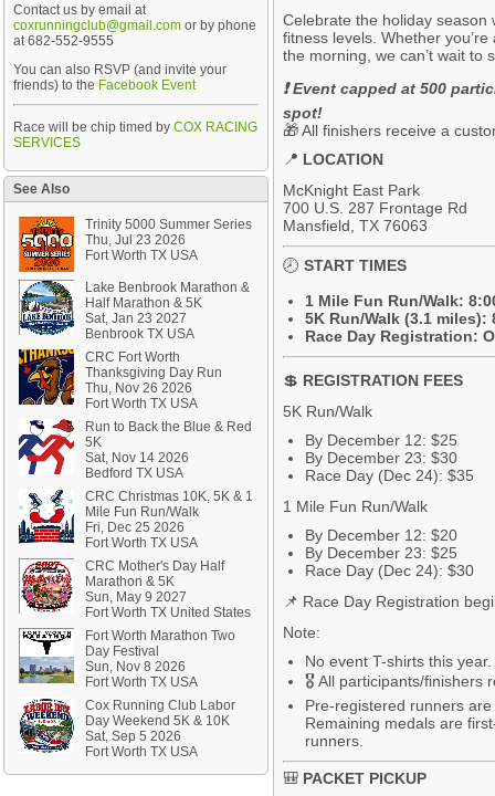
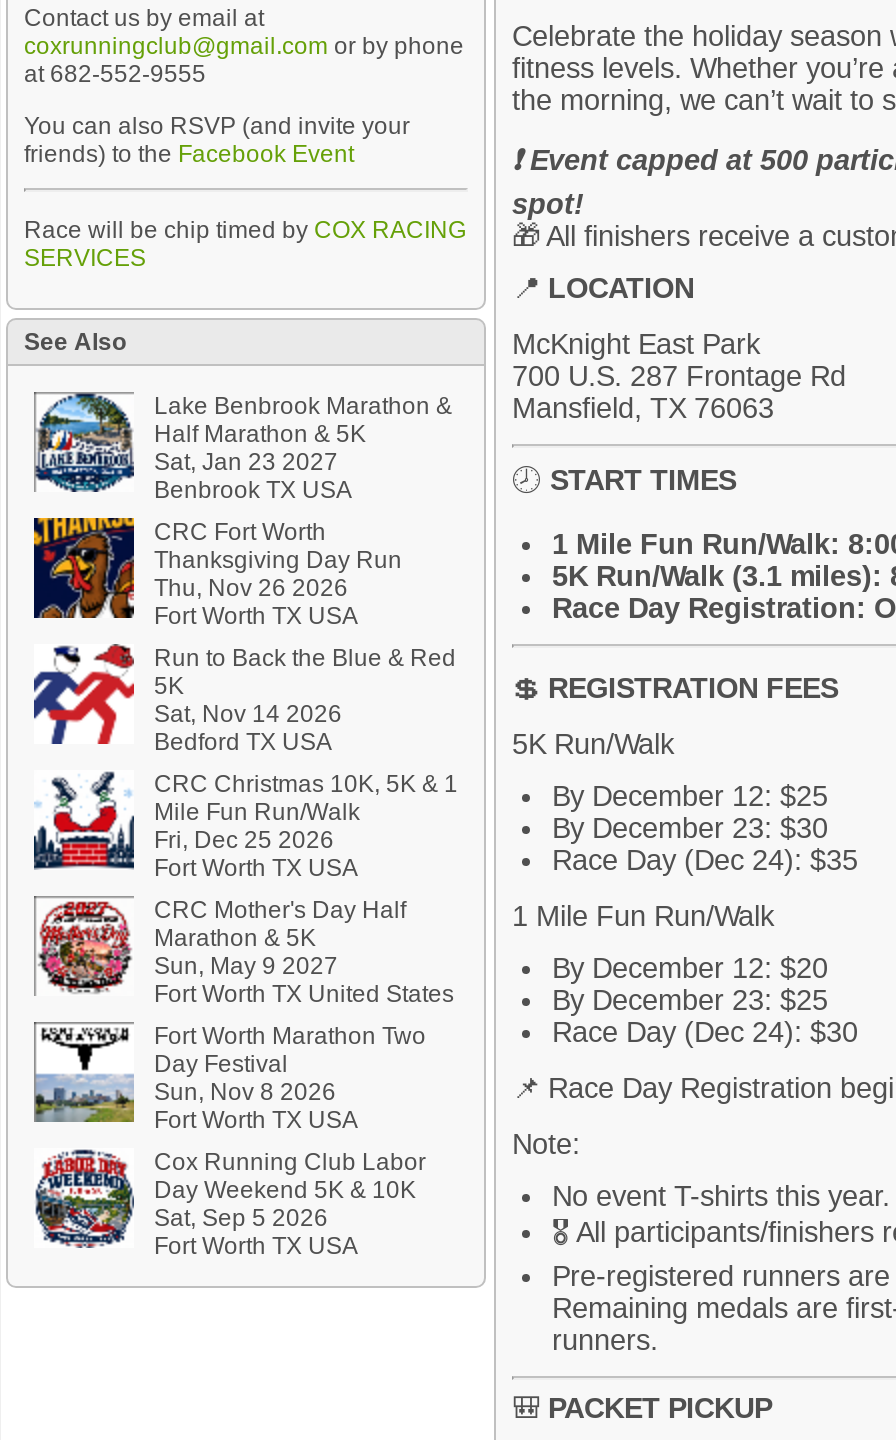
- [image]
- Trinity 5000 Summer Series
- Thu, Jul 23 2026
- Fort Worth TX USA

moved up: [image] | Lake Benbrook Marathon & | Half Marathon & 5K | ... | Sat, Sep 5 2026 | Fort Worth TX USA
